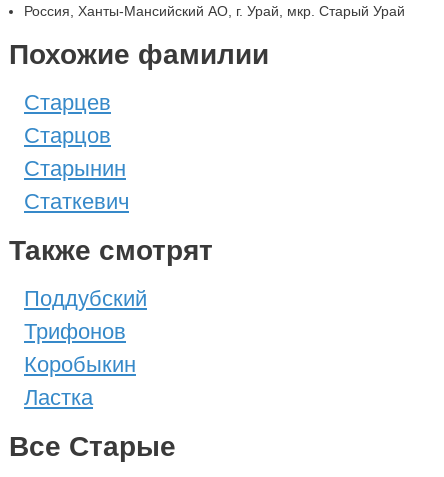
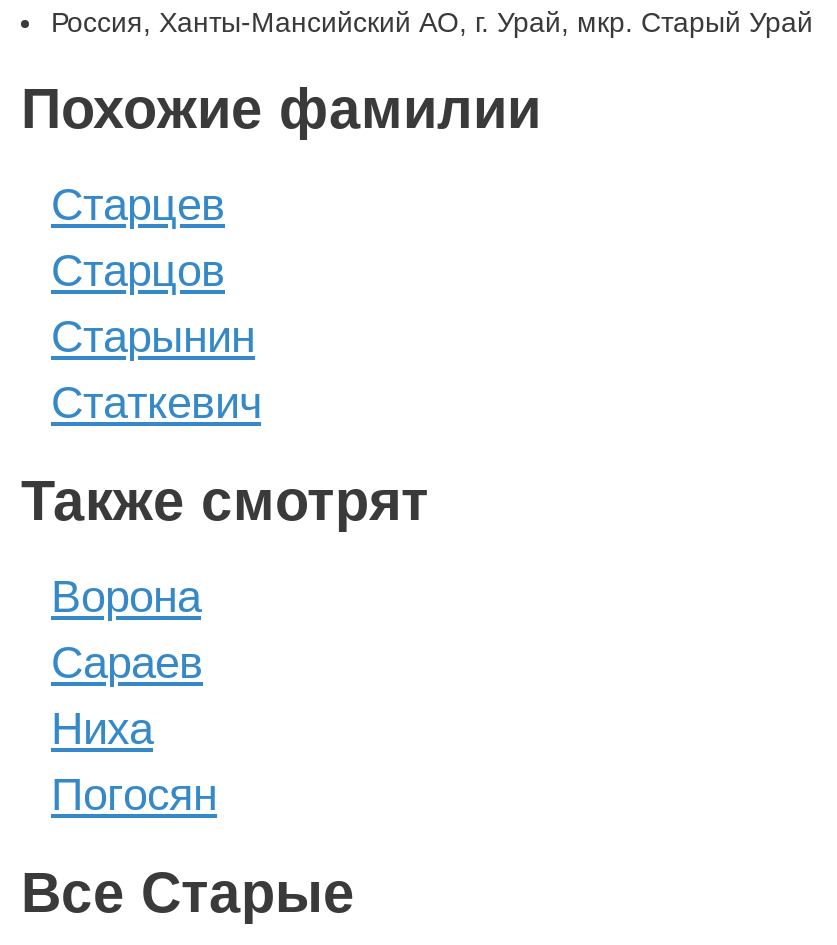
- Поддубский
- Трифонов
- Коробыкин
- Ластка
+ Ворона
+ Сараев
+ Ниха
+ Погосян
